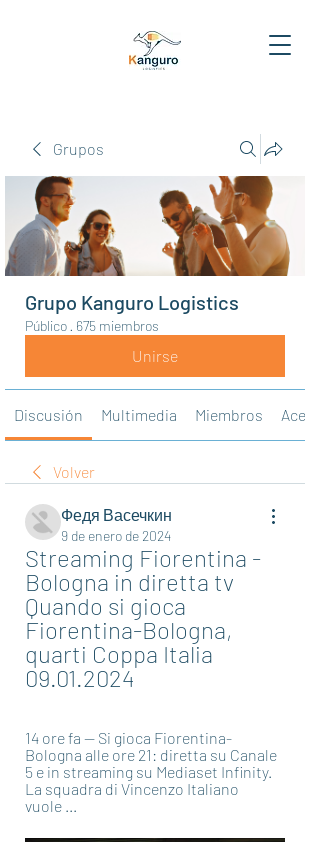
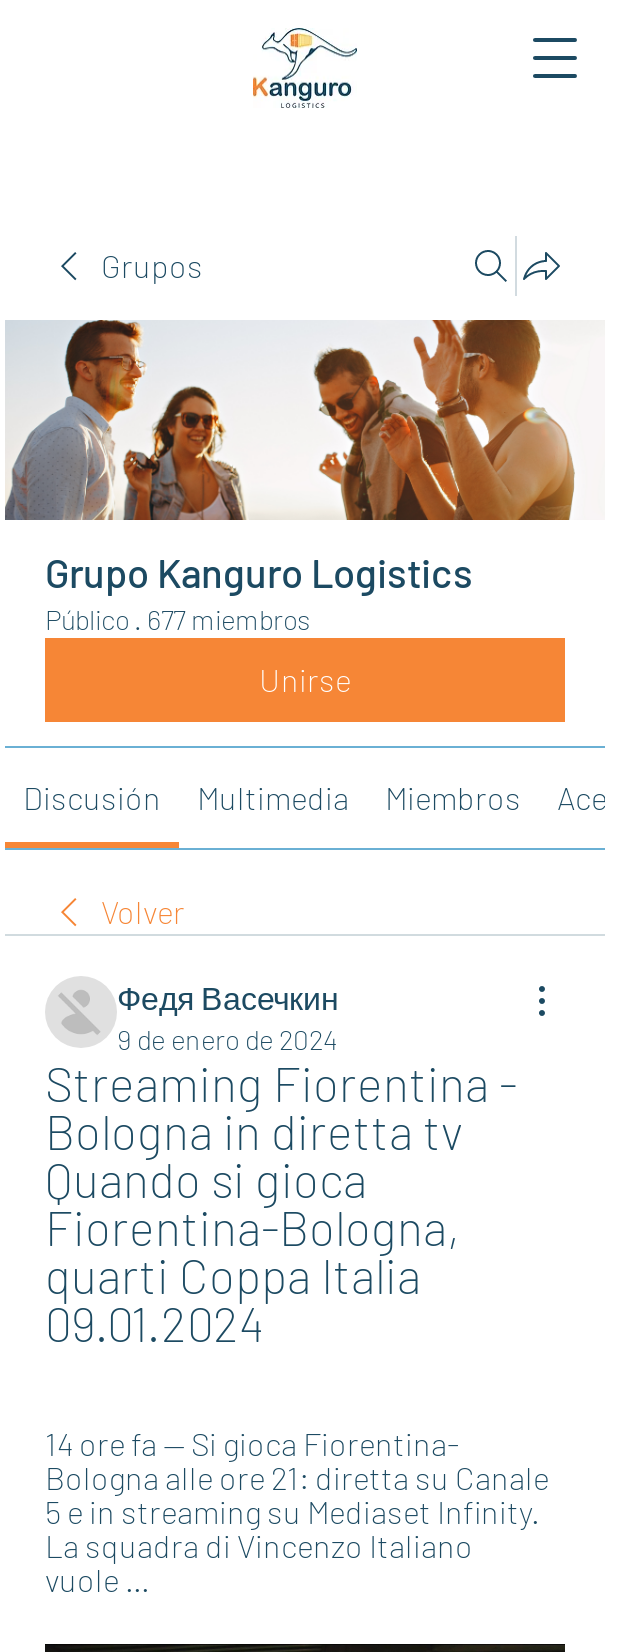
- Público 675 miembros
+ Público 677 miembros
